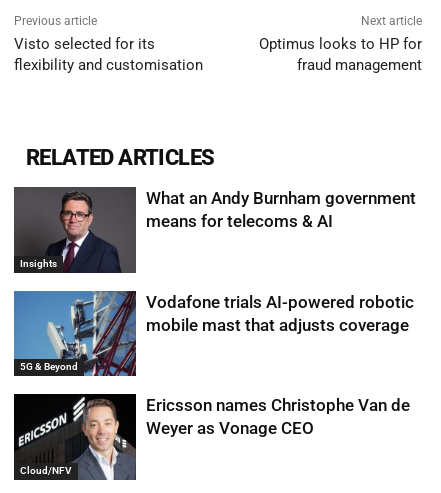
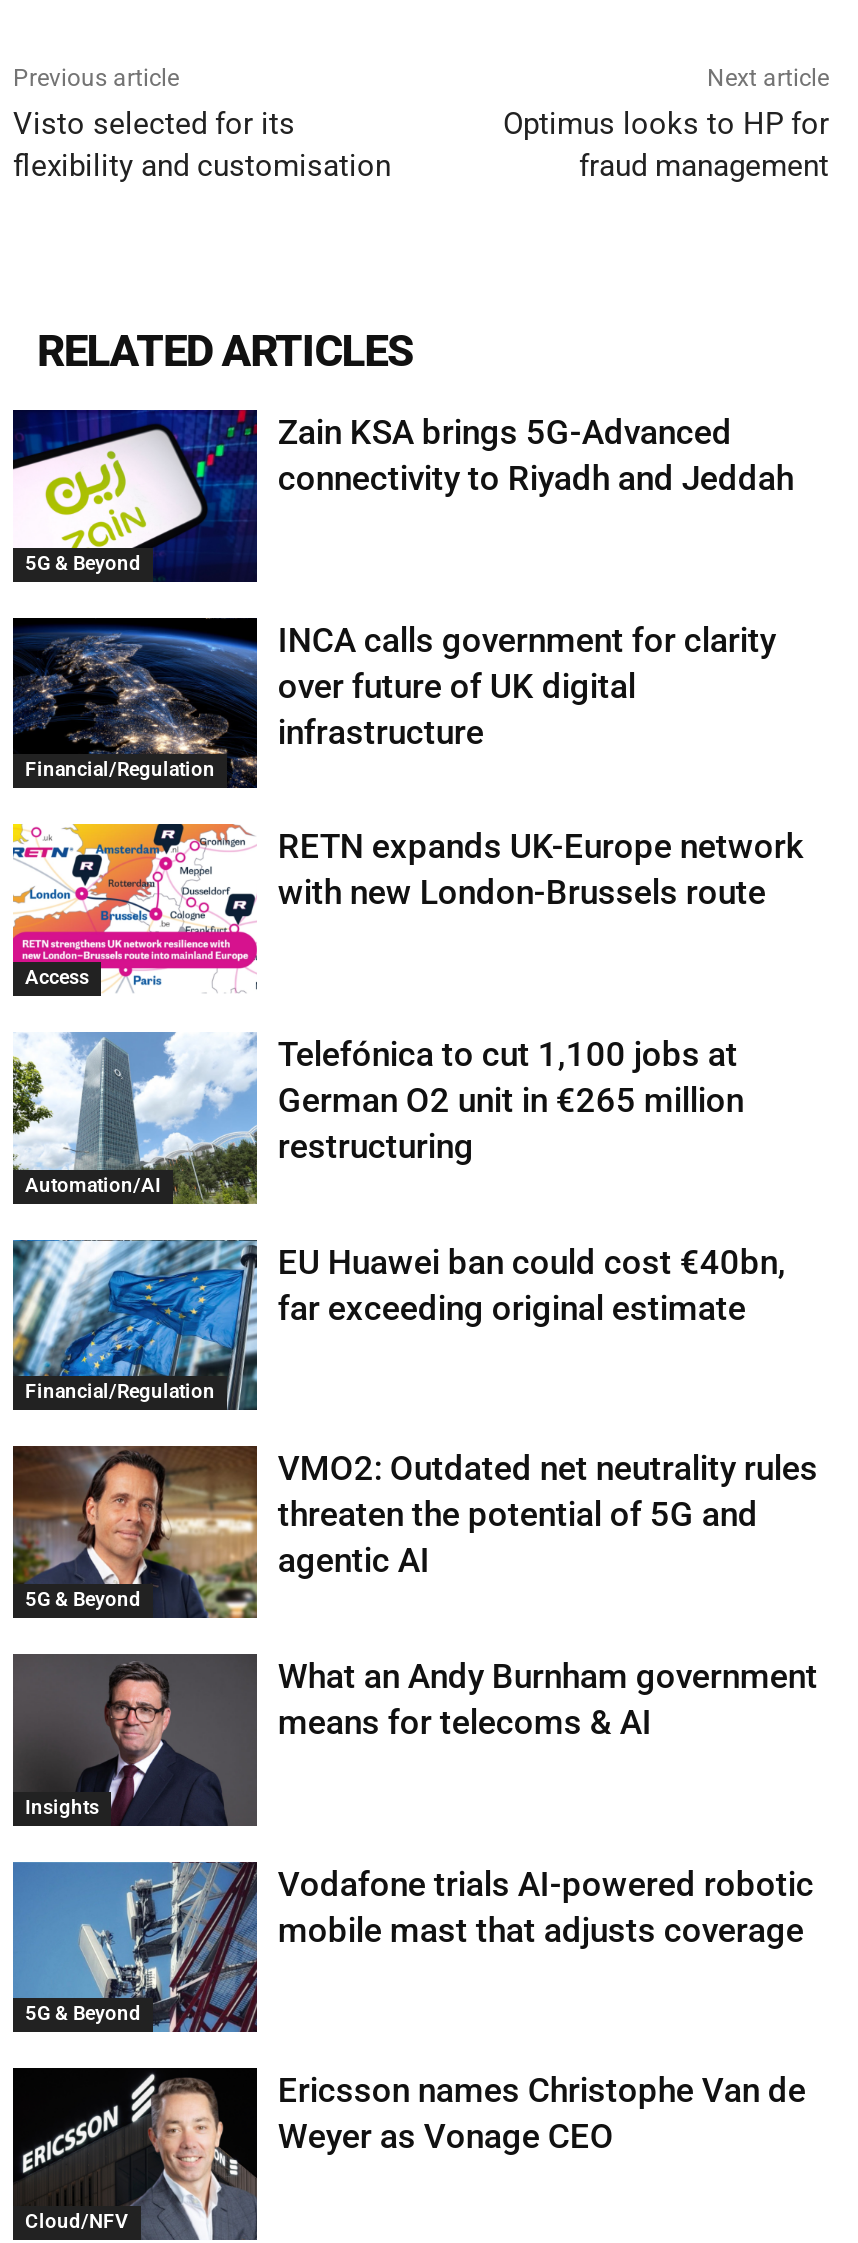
+ [image]
+ Financial/Regulation

+ [image]
+ Access

+ [image]
+ Automation/AI

+ [image]
+ Financial/Regulation

+ [image]
+ 5G & Beyond

+ [image]
+ 5G & Beyond

+ Zain KSA brings 5G-Advanced
+ connectivity to Riyadh and Jeddah

+ INCA calls government for clarity
+ over future of UK digital
+ infrastructure

+ RETN expands UK-Europe network
+ with new London-Brussels route

+ Telefónica to cut 1,100 jobs at
+ German O2 unit in €265 million
+ restructuring

+ EU Huawei ban could cost €40bn,
+ far exceeding original estimate

+ VMO2: Outdated net neutrality rules
+ threaten the potential of 5G and
+ agentic AI
